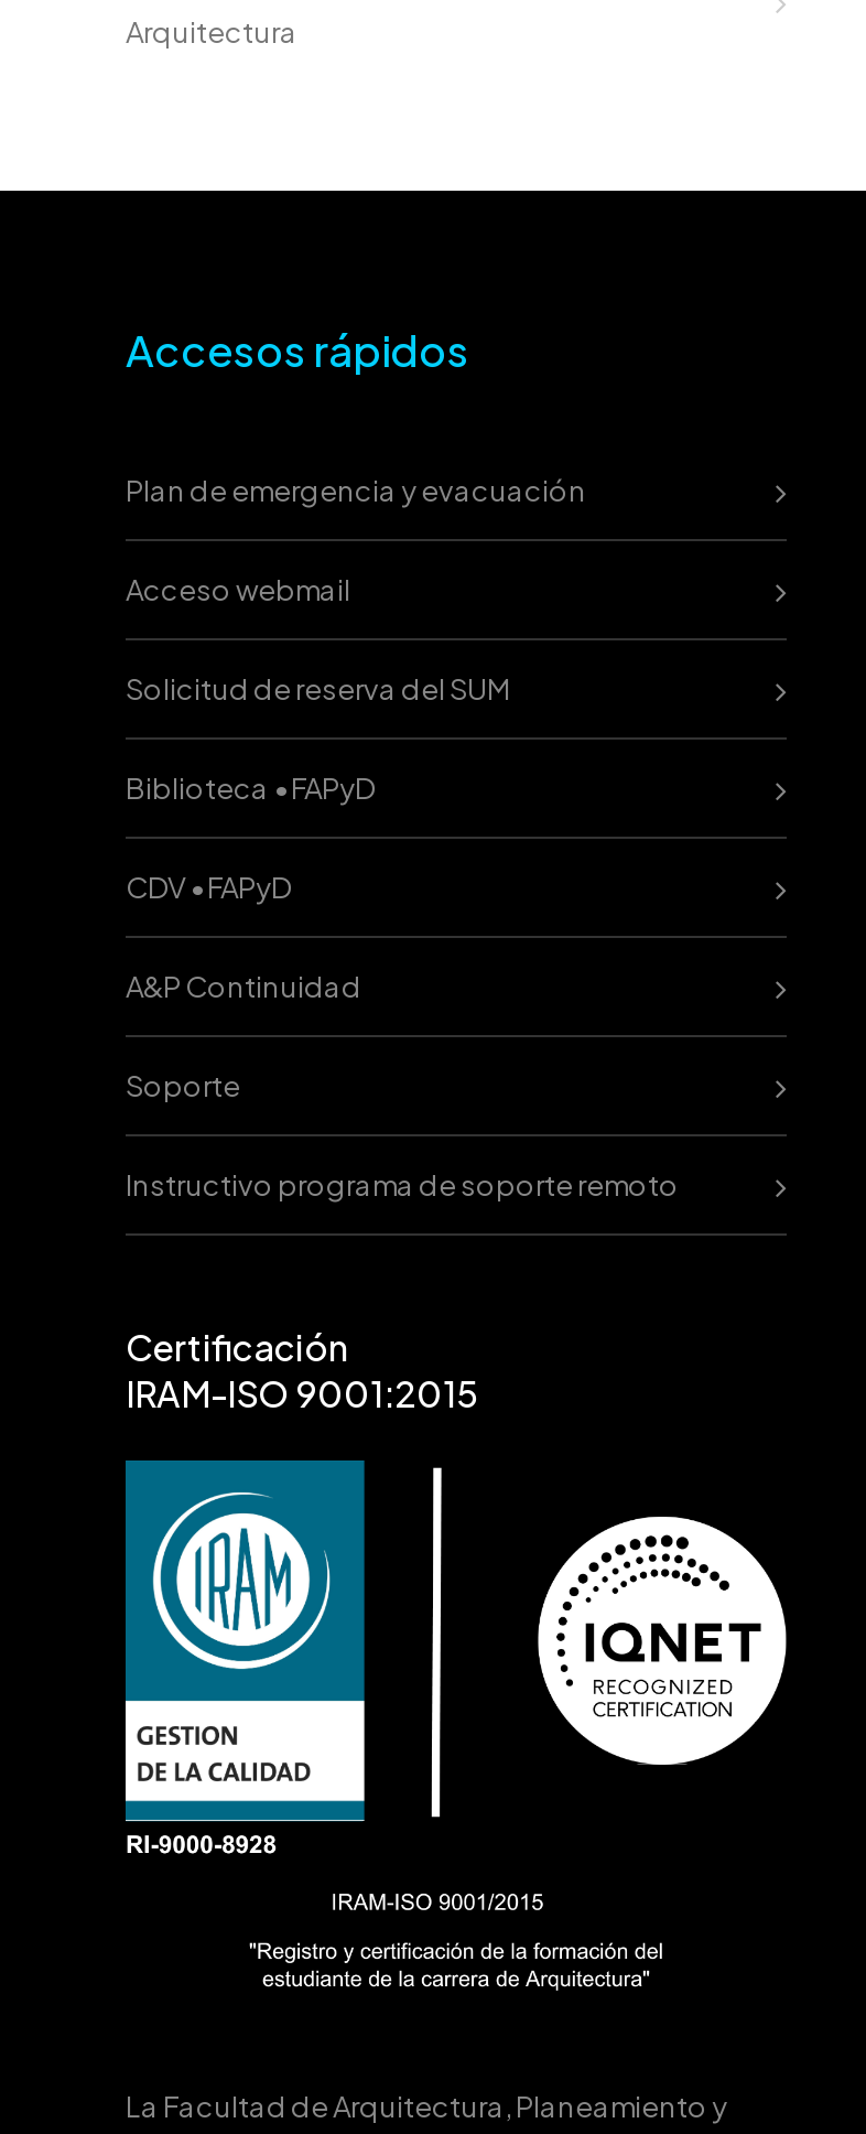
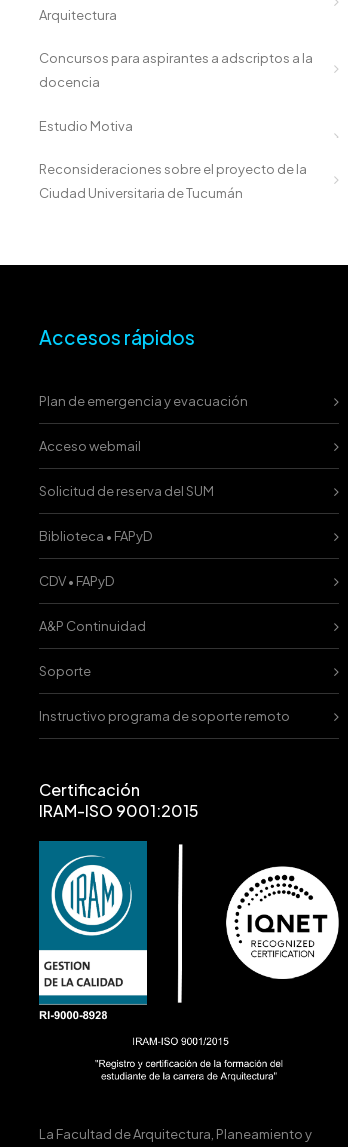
+ Concursos para aspirantes a adscriptos a la
+ docencia
+ Estudio Motiva
+ Reconsideraciones sobre el proyecto de la
+ Ciudad Universitaria de Tucumán
